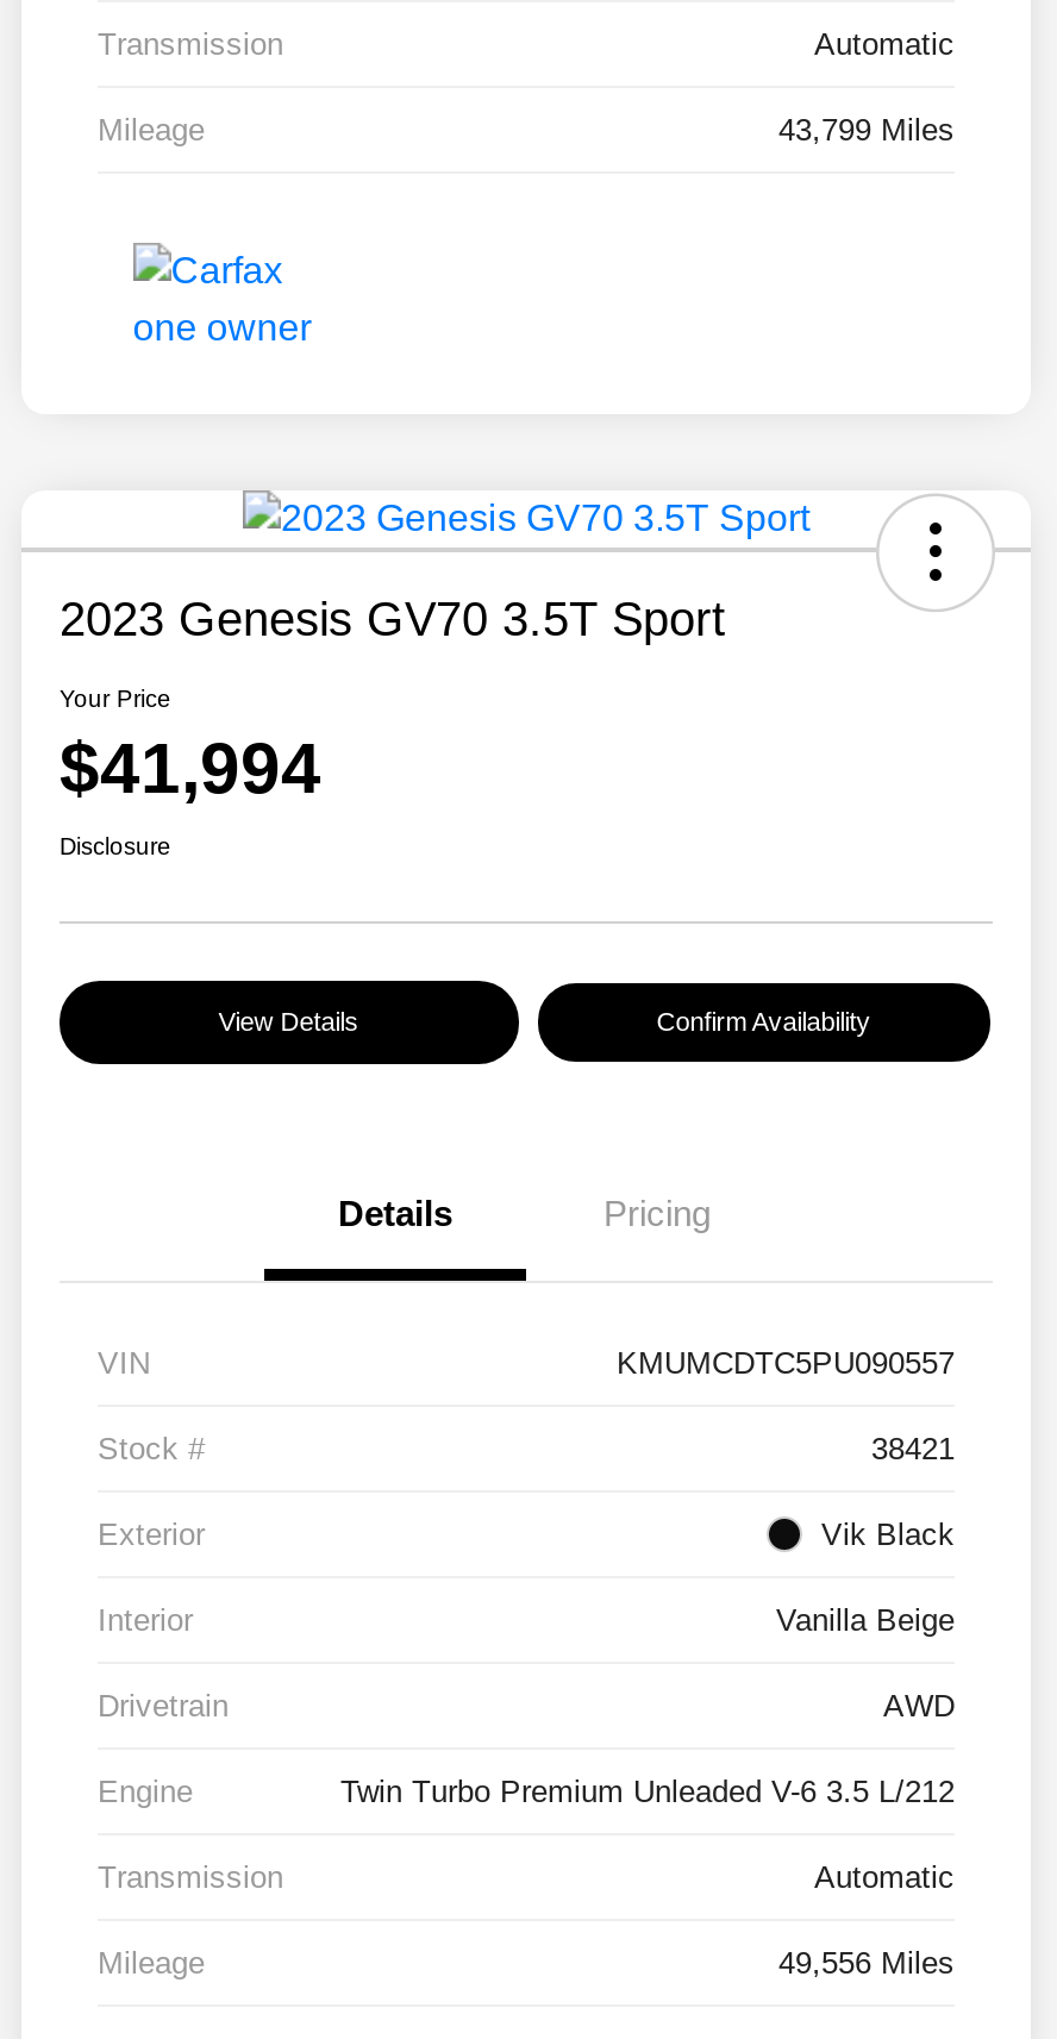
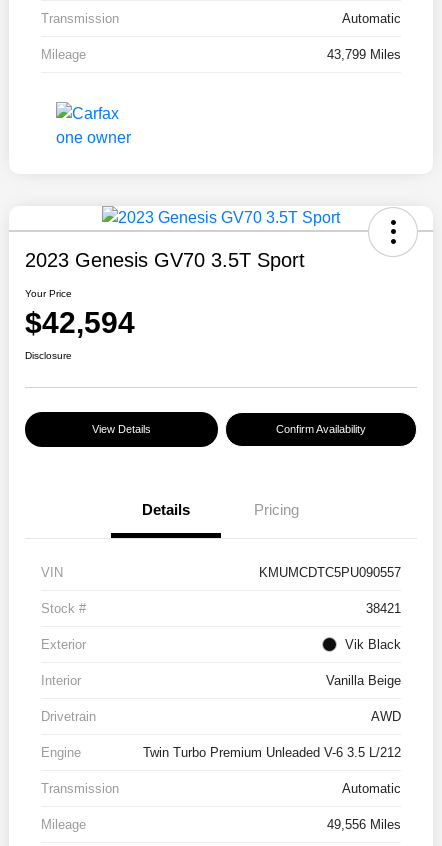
- $41,994
+ $42,594
